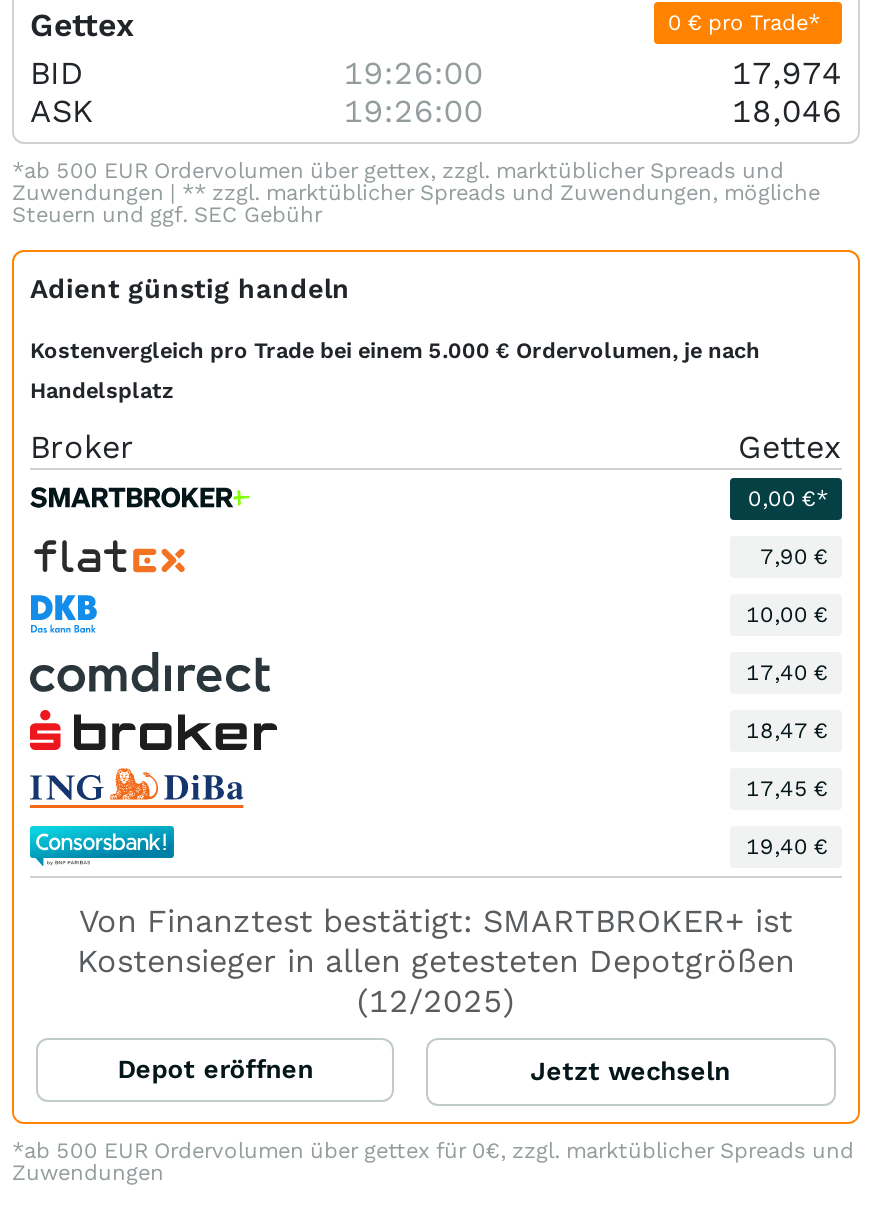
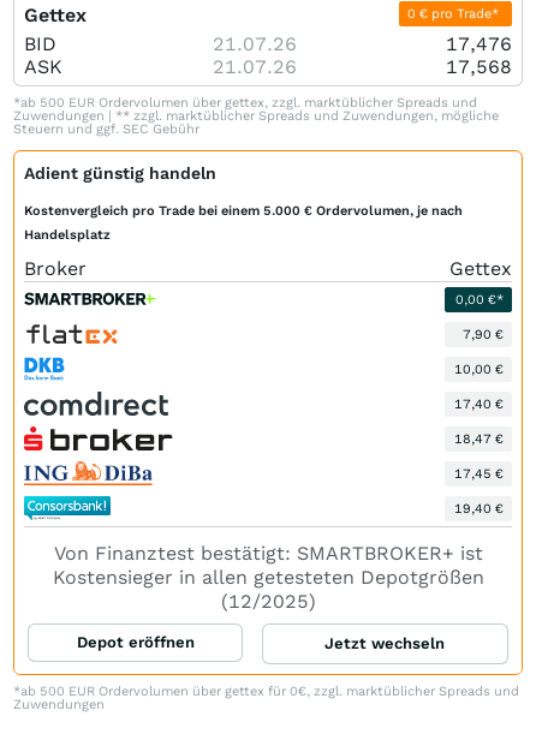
- 19:26:00
+ 21.07.26

- 17,974
+ 17,476

- 19:26:00
+ 21.07.26

- 18,046
+ 17,568
